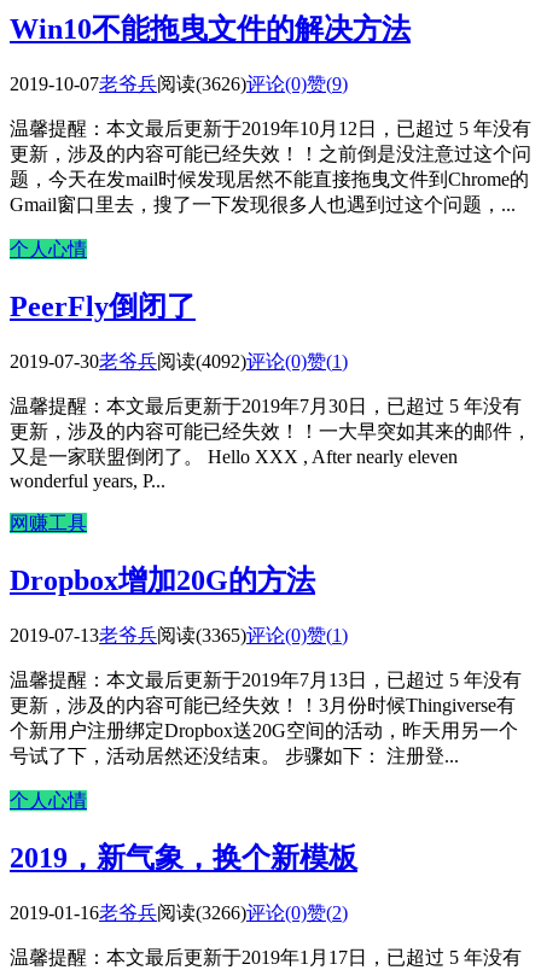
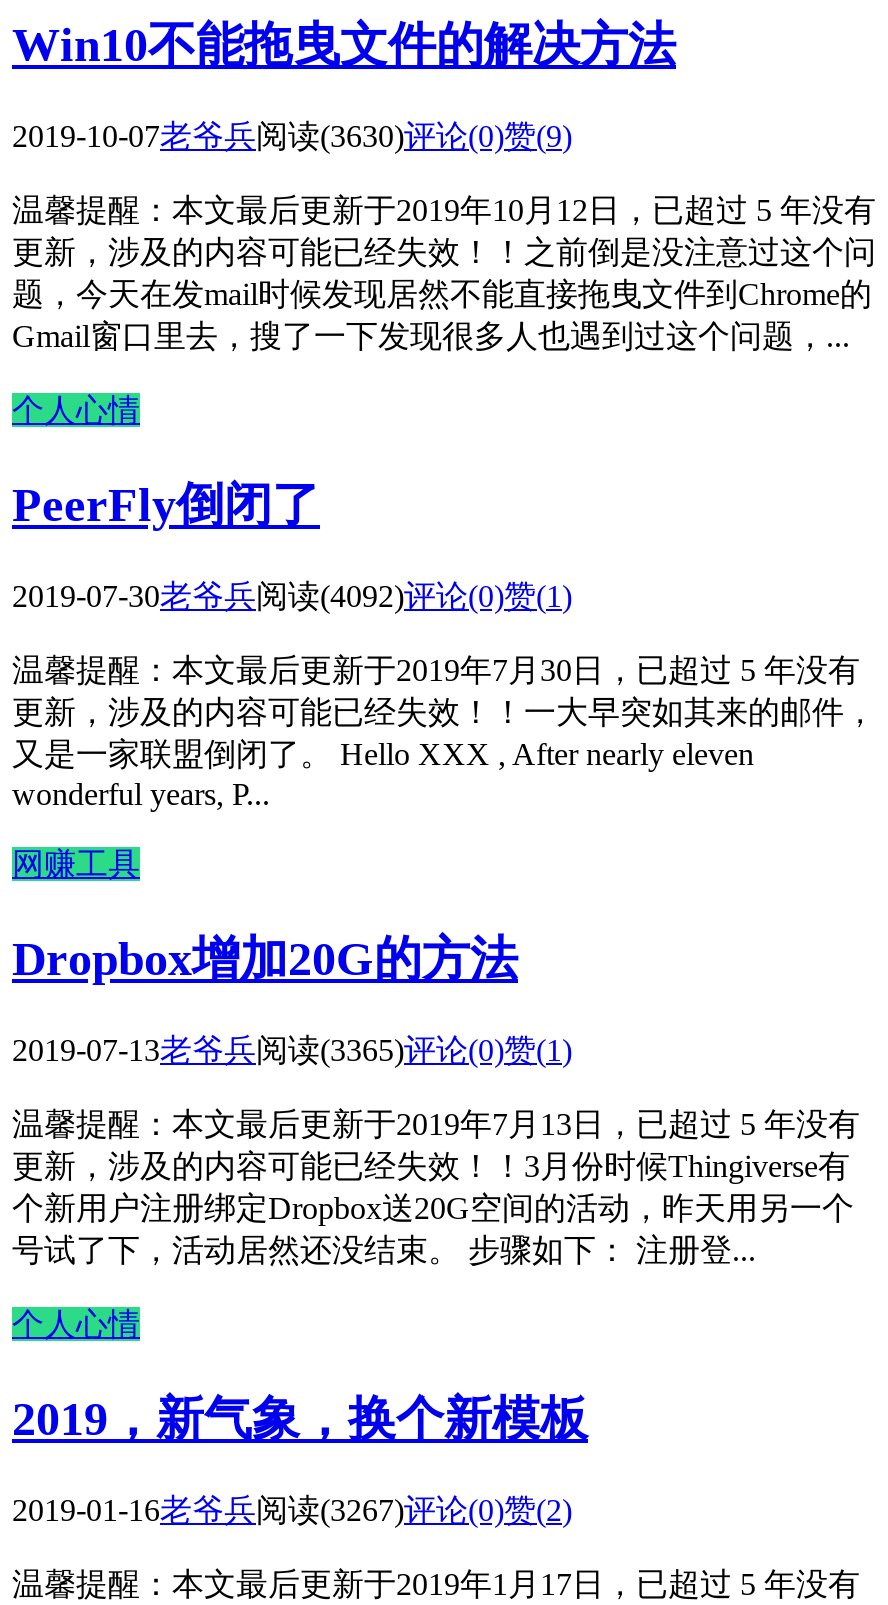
- 2019-10-07老爷兵阅读(3626)评论(0)赞(9)
+ 2019-10-07老爷兵阅读(3630)评论(0)赞(9)

- 2019-01-16老爷兵阅读(3266)评论(0)赞(2)
+ 2019-01-16老爷兵阅读(3267)评论(0)赞(2)
